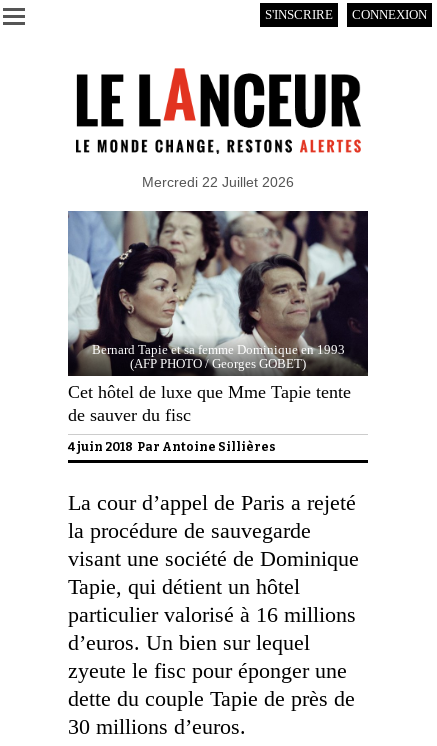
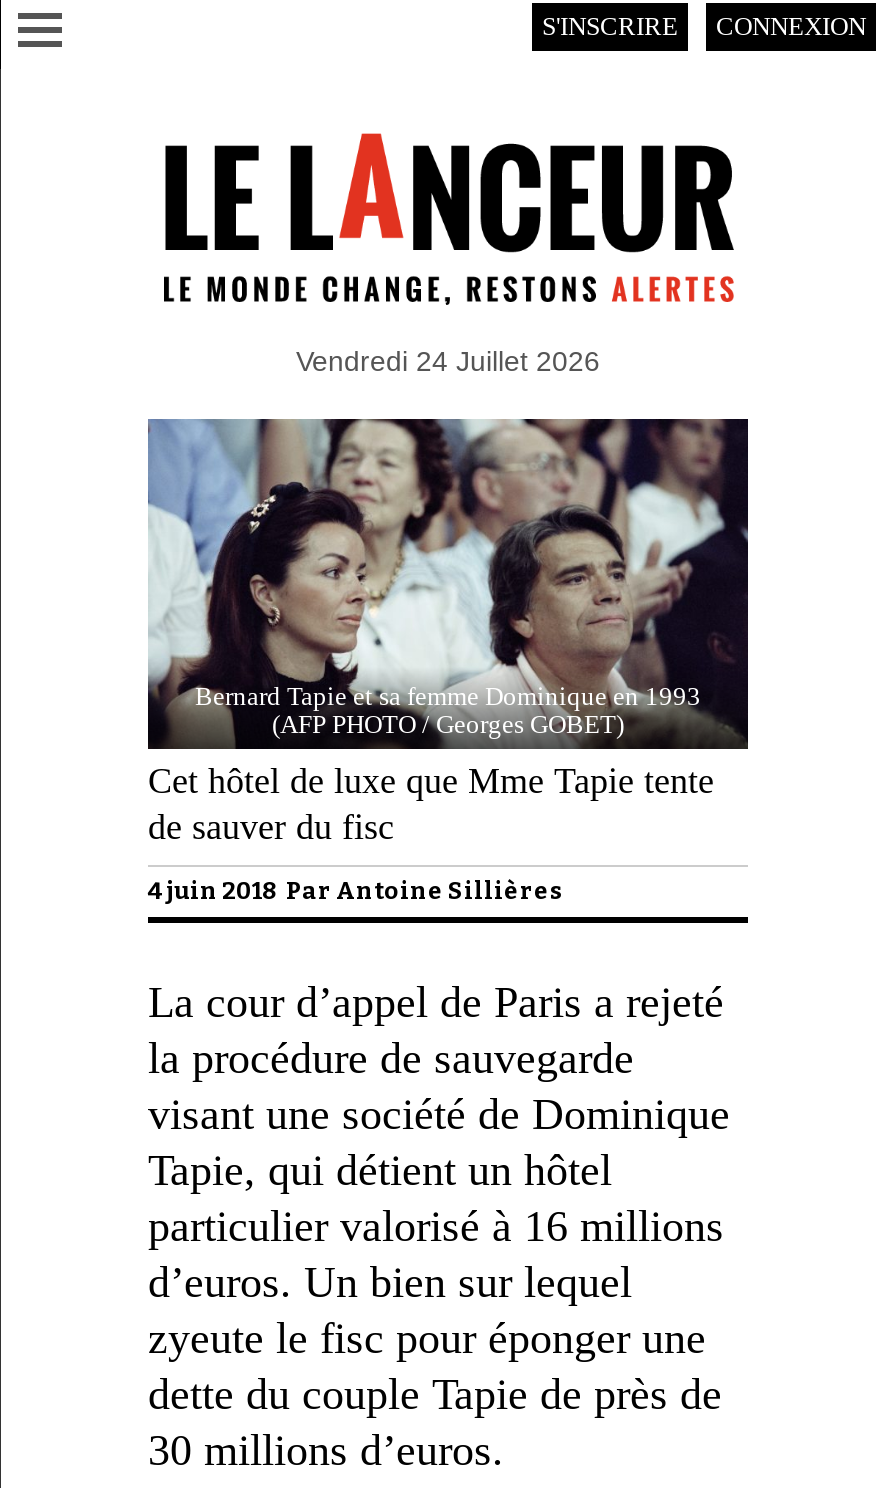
- Mercredi 22 Juillet 2026
+ Vendredi 24 Juillet 2026
